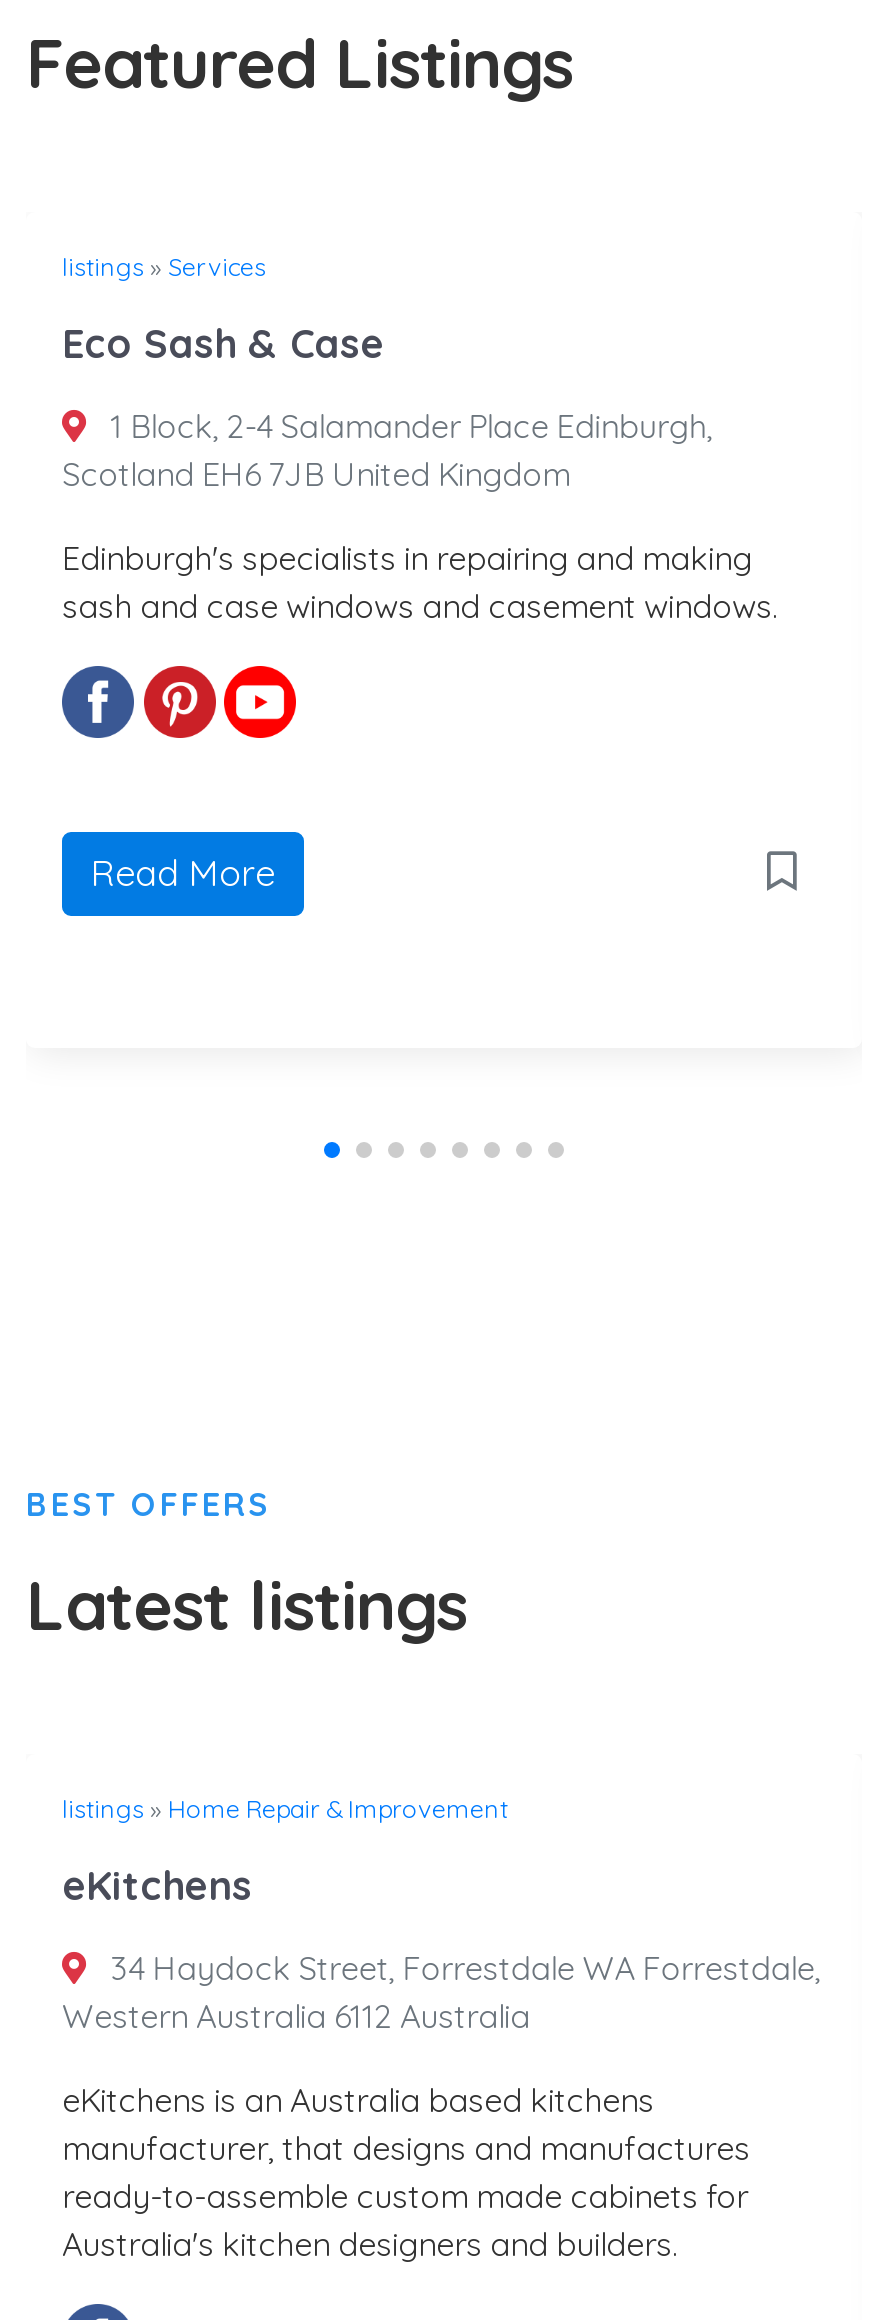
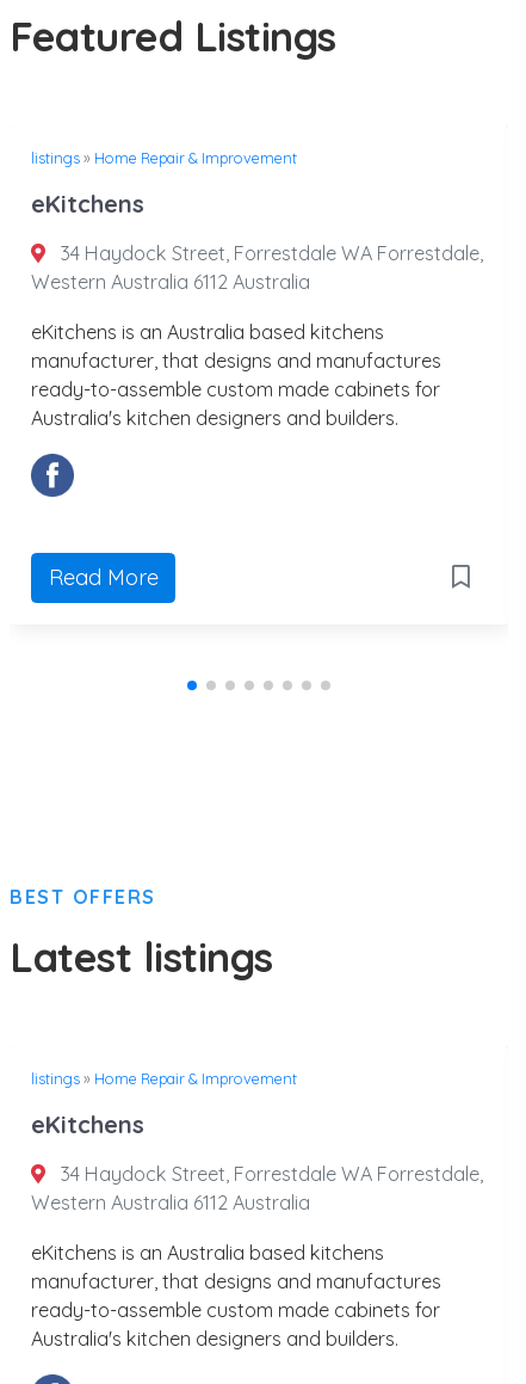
- listings» Services
+ listings» Home Repair & Improvement

- Eco Sash & Case
+ eKitchens

- 1 Block, 2-4 Salamander Place Edinburgh,
- Scotland EH6 7JB United Kingdom
+ 34 Haydock Street, Forrestdale WA Forrestdale,
+ Western Australia 6112 Australia

- Edinburgh's specialists in repairing and making
- sash and case windows and casement windows.
+ eKitchens is an Australia based kitchens
+ manufacturer, that designs and manufactures
+ ready-to-assemble custom made cabinets for
+ Australia's kitchen designers and builders.

moved down: Read More
